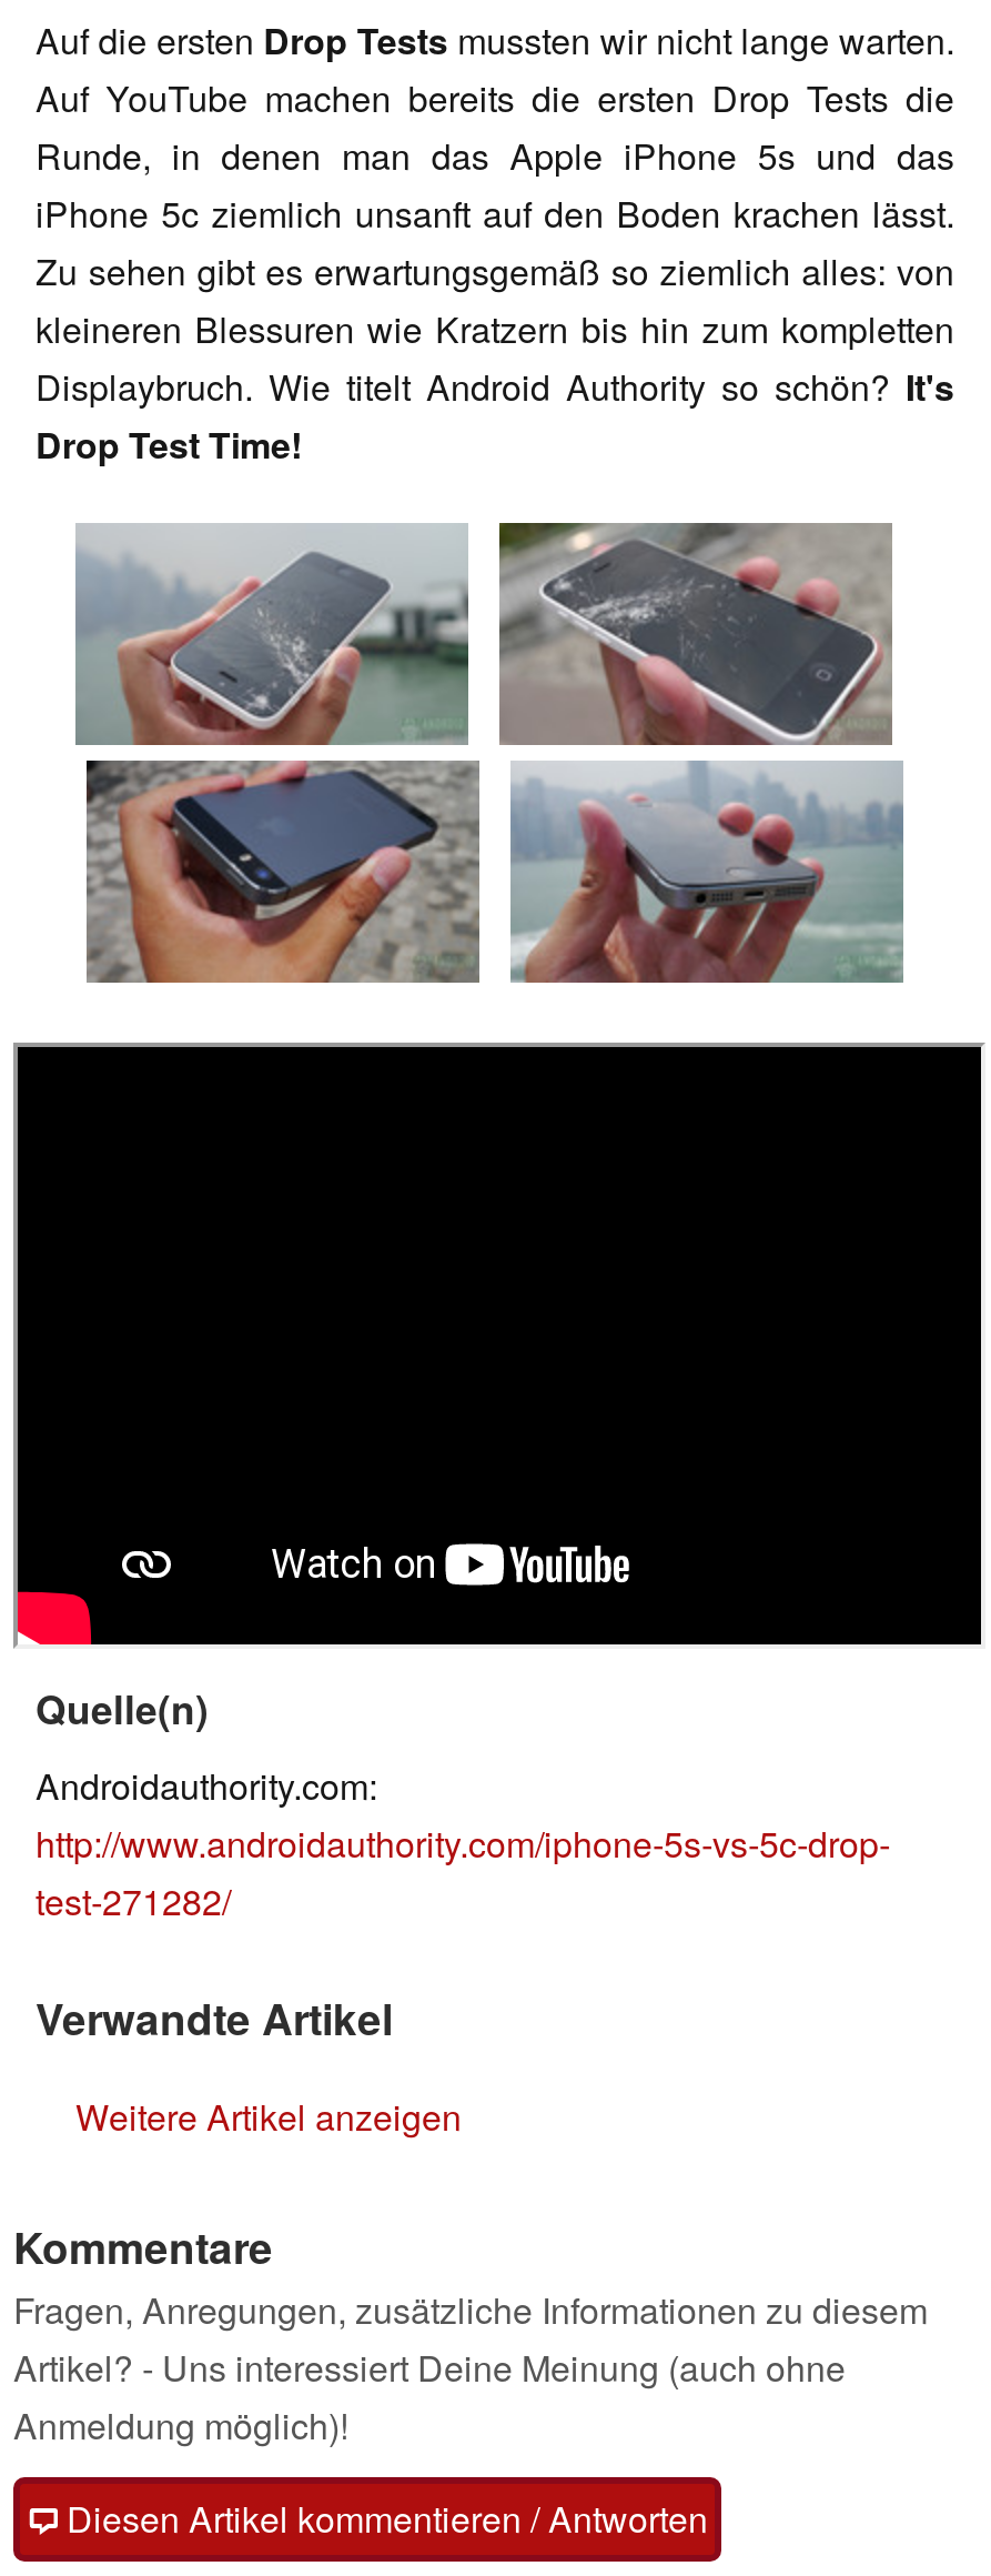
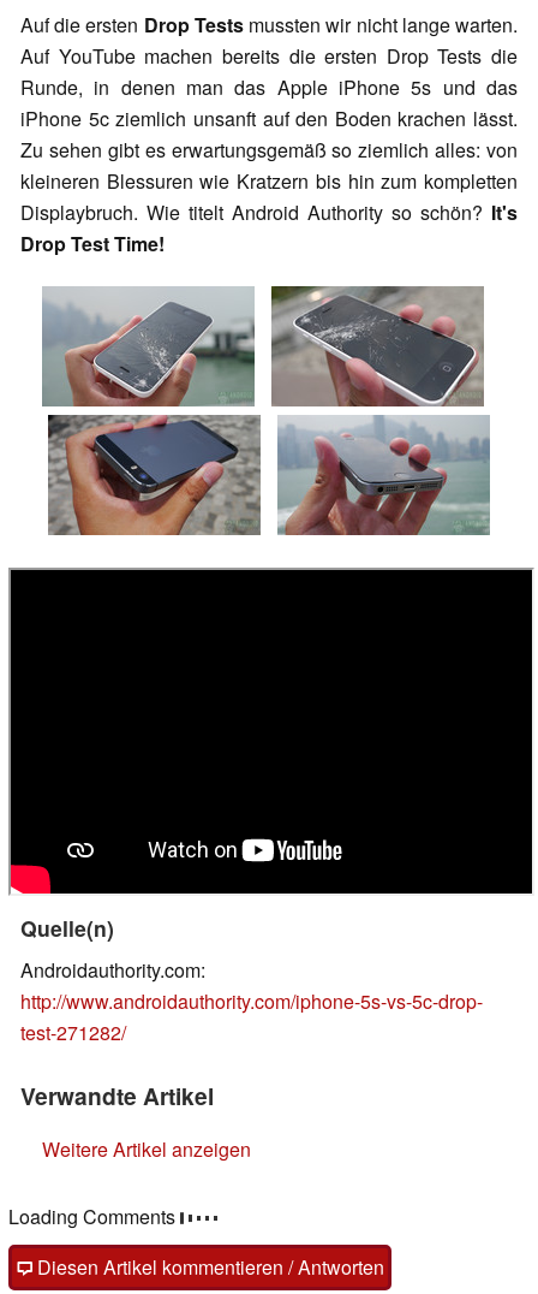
- Kommentare
- Fragen, Anregungen, zusätzliche Informationen zu diesem
- Artikel? - Uns interessiert Deine Meinung (auch ohne
- Anmeldung möglich)!
+ Loading Comments
